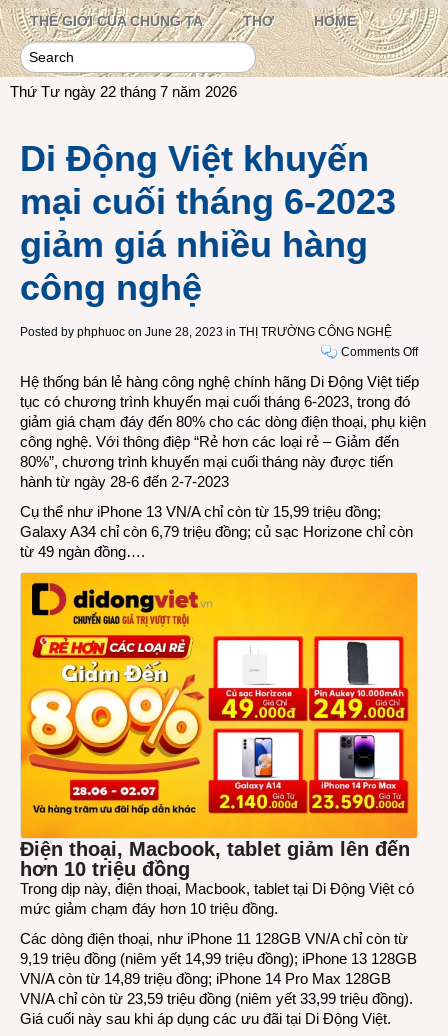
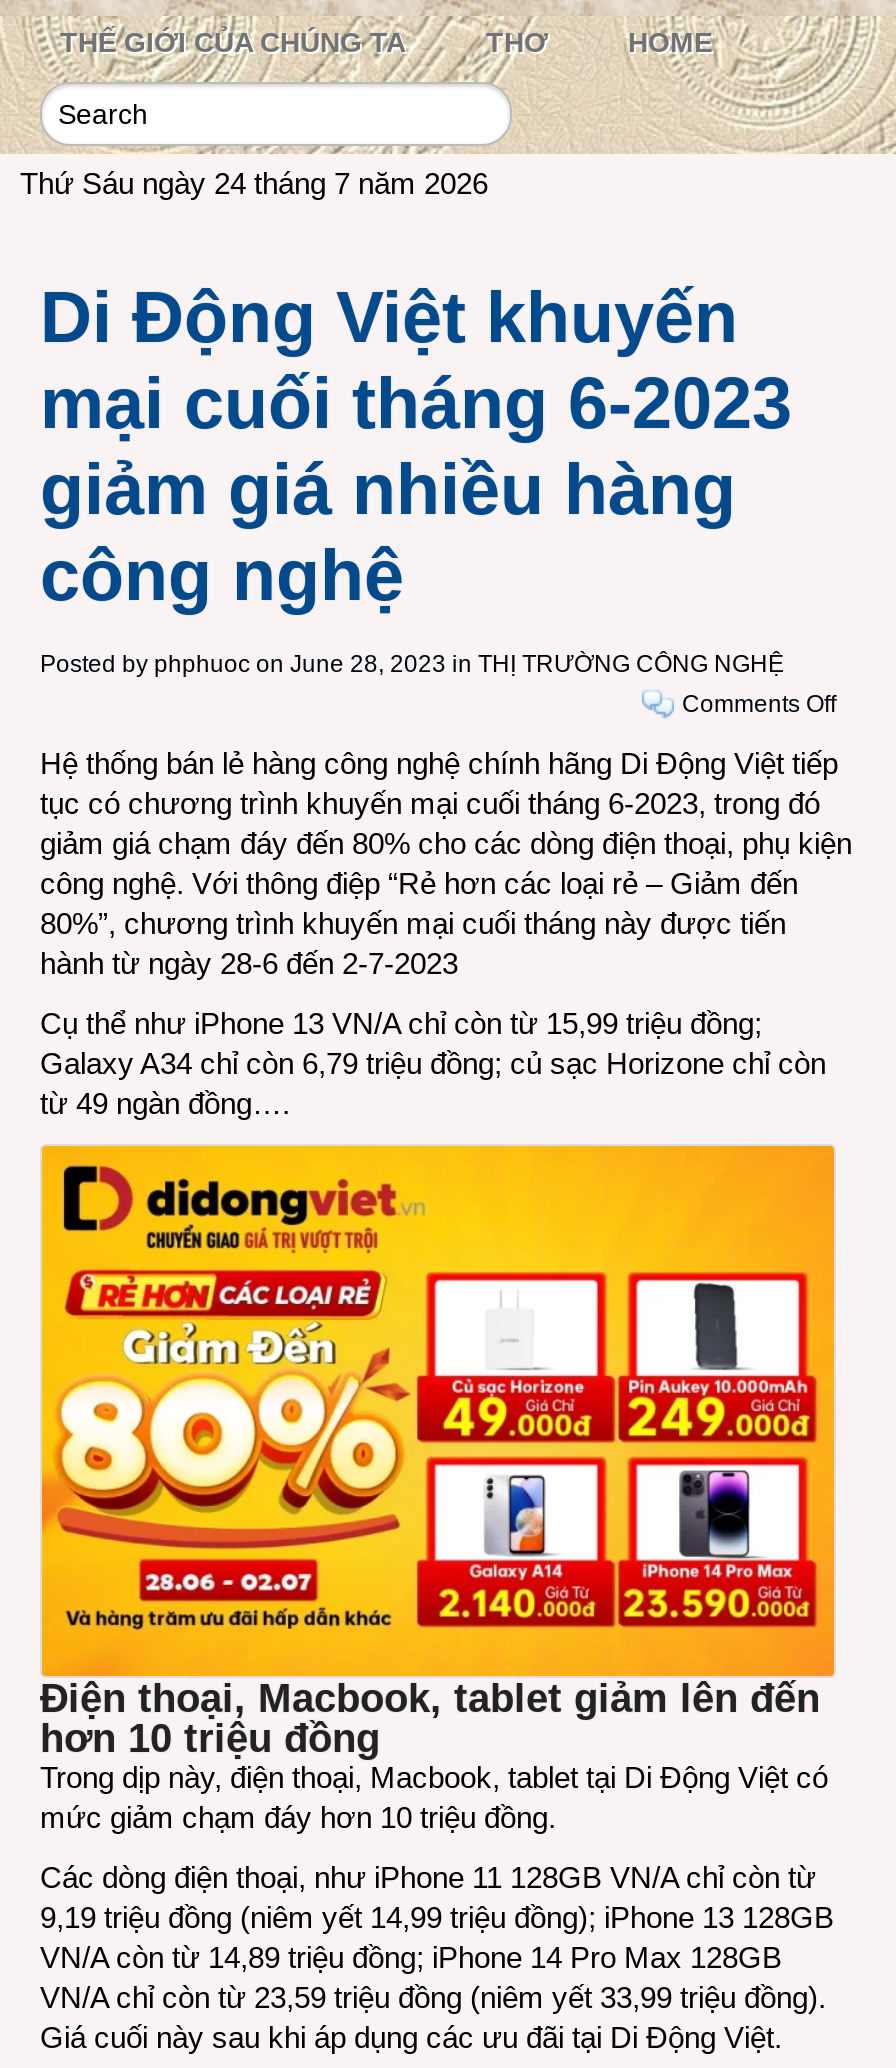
- Thứ Tư ngày 22 tháng 7 năm 2026
+ Thứ Sáu ngày 24 tháng 7 năm 2026
